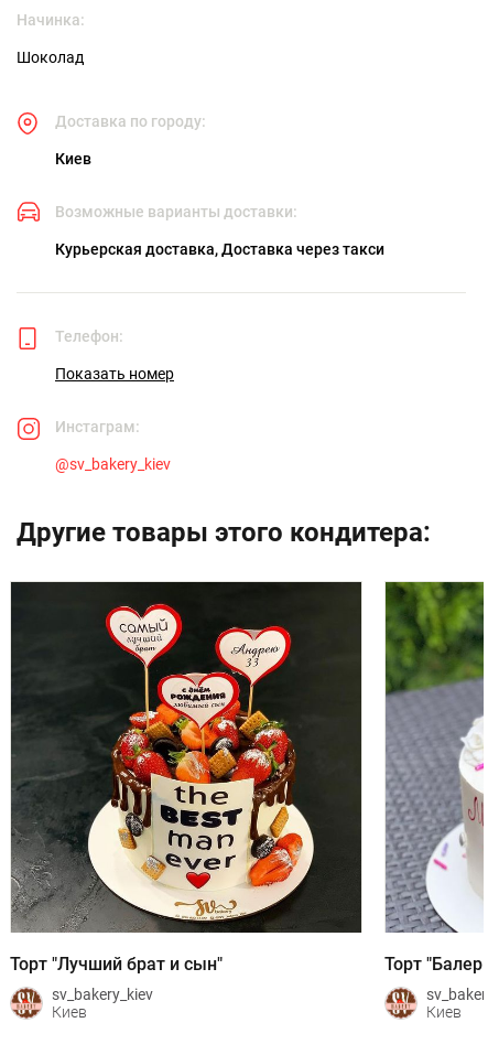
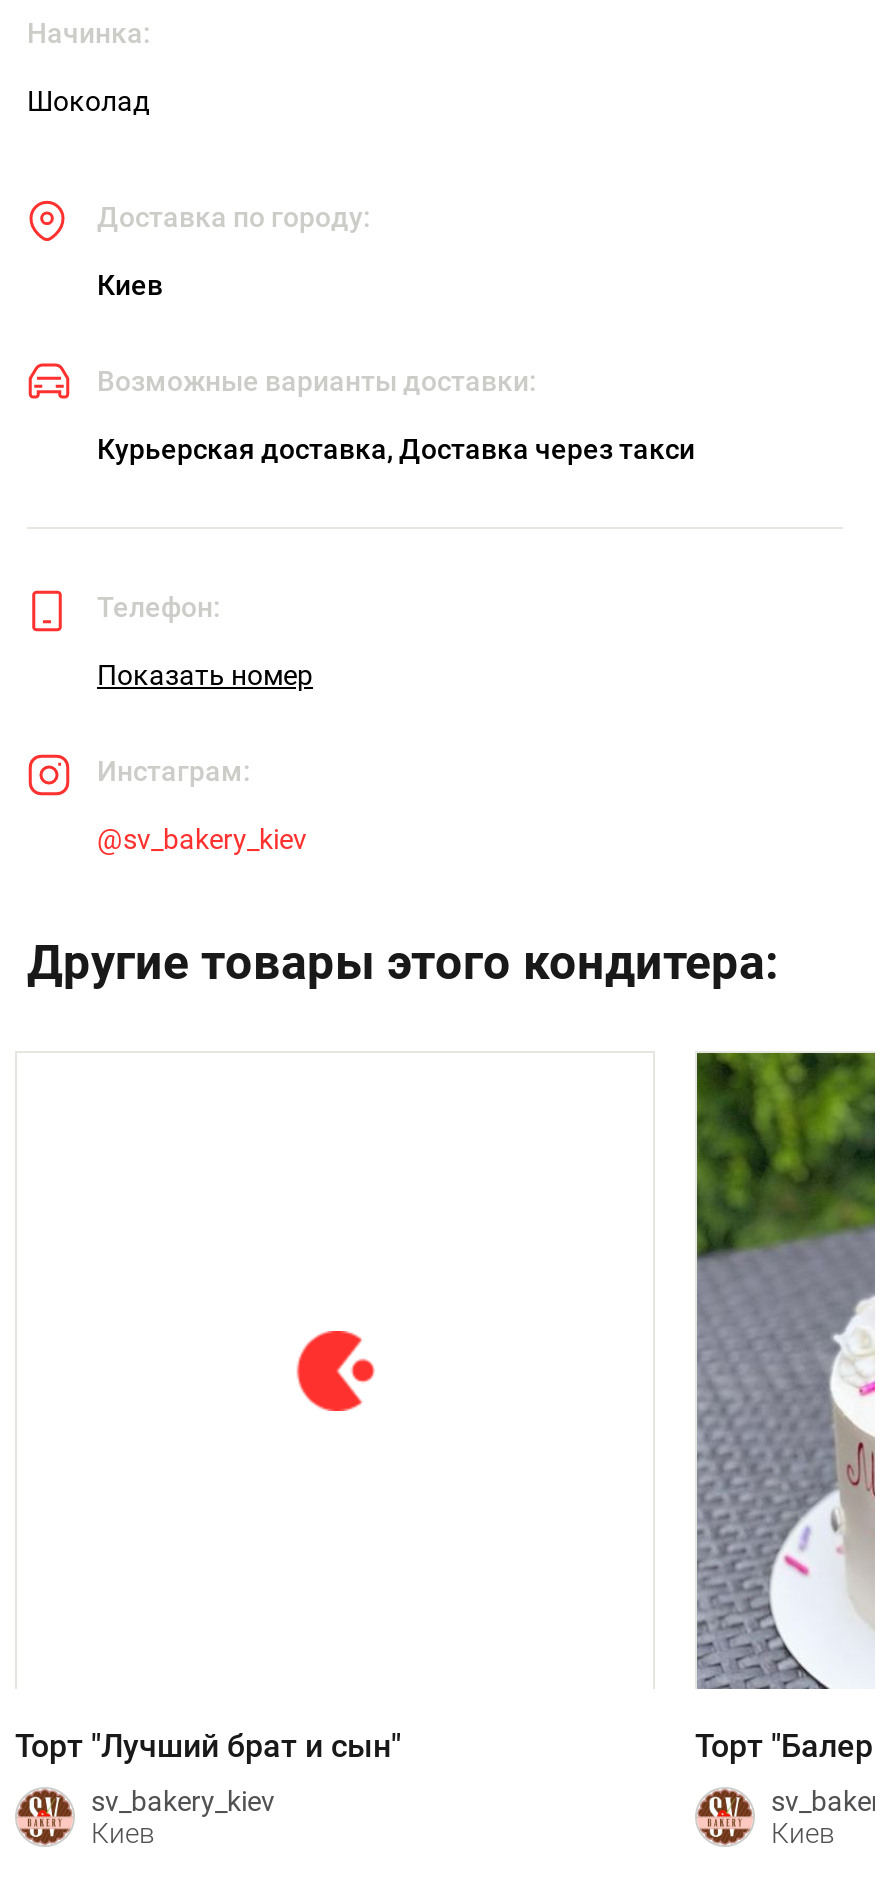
- [image]
